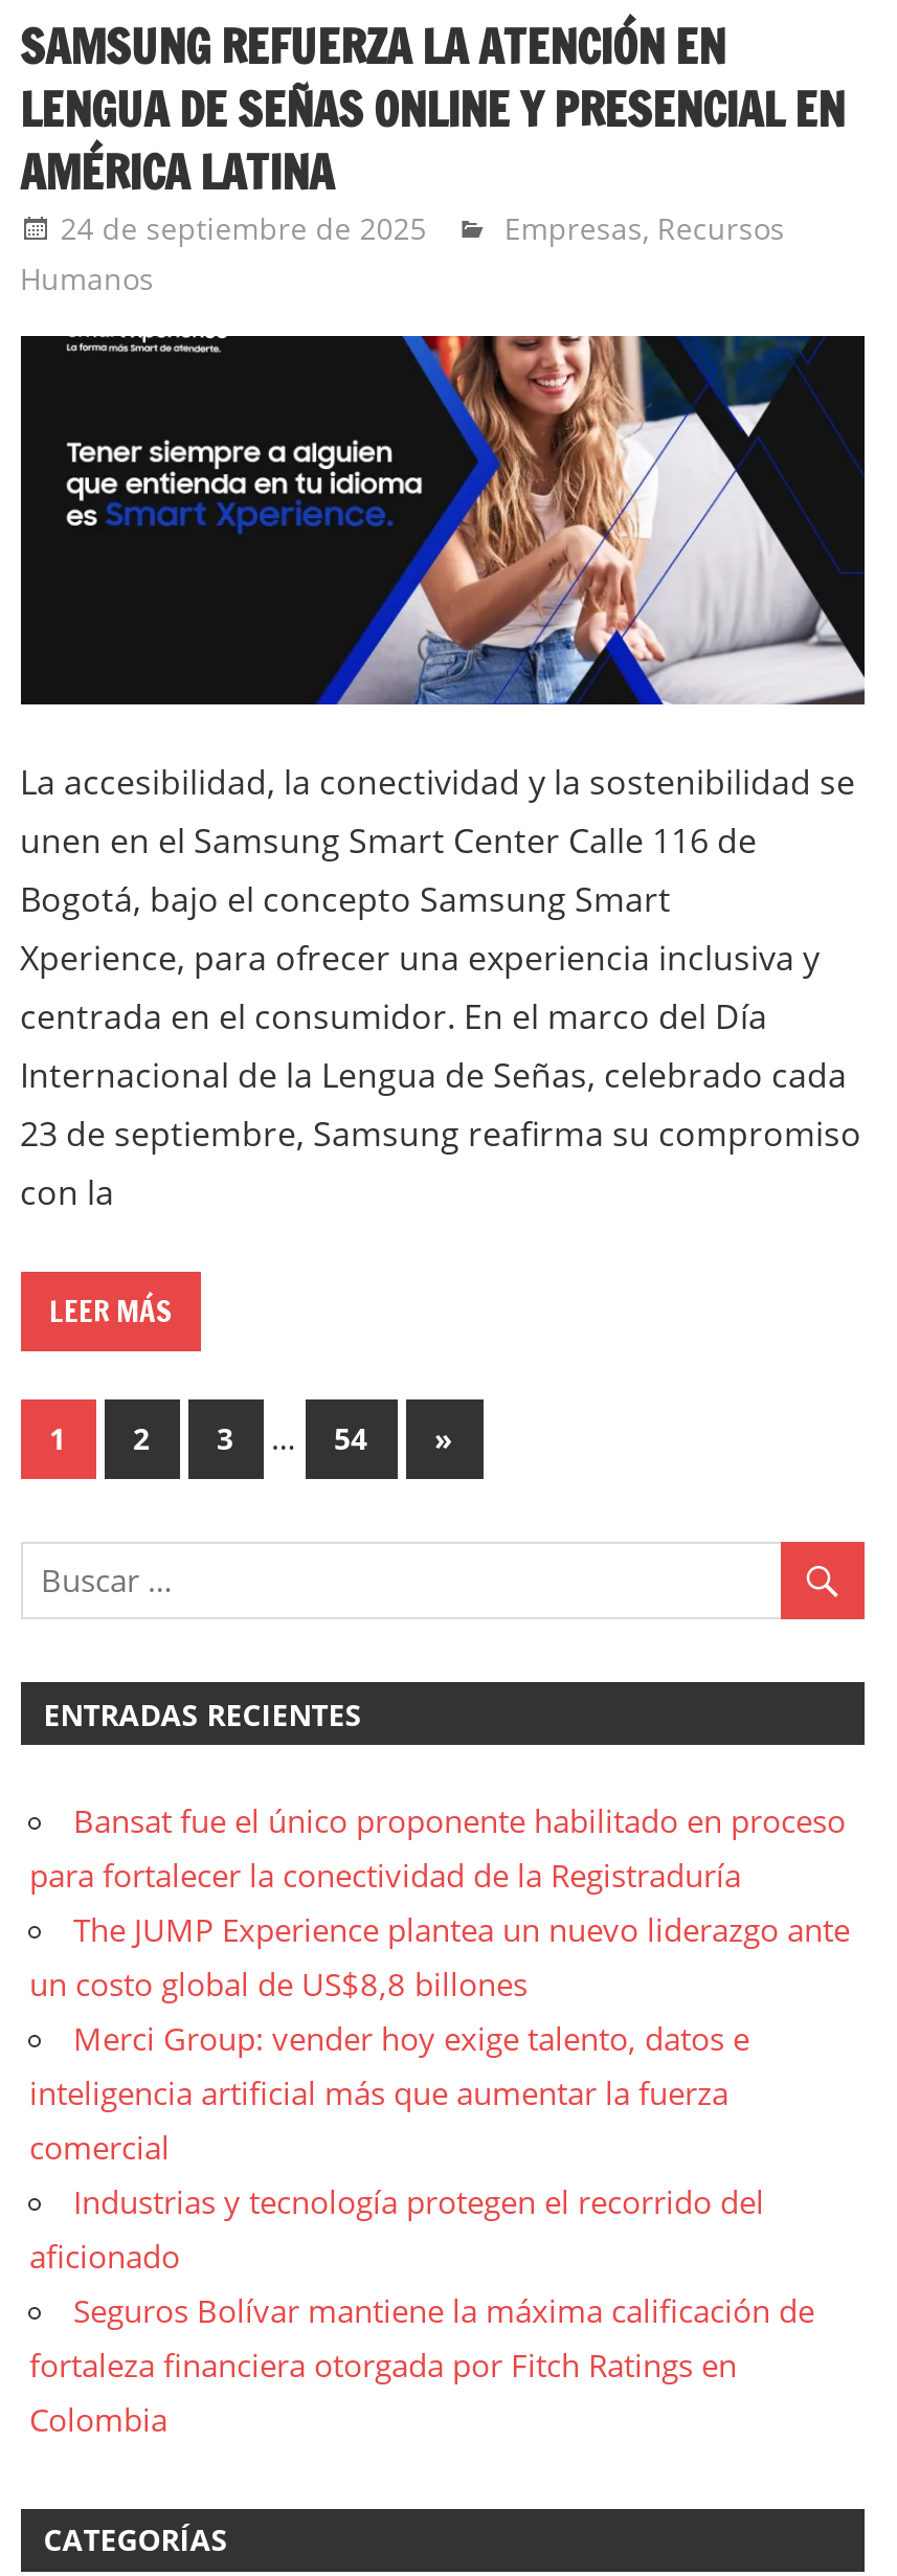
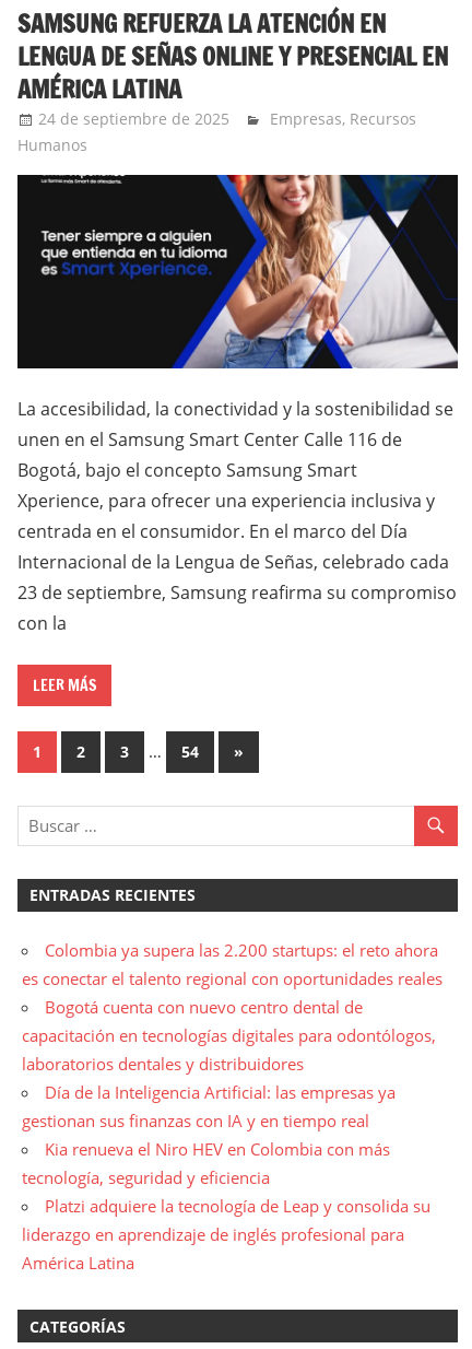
- Bansat fue el único proponente habilitado en proceso
- para fortalecer la conectividad de la Registraduría
- The JUMP Experience plantea un nuevo liderazgo ante
- un costo global de US$8,8 billones
- Merci Group: vender hoy exige talento, datos e
- inteligencia artificial más que aumentar la fuerza
- comercial
- Industrias y tecnología protegen el recorrido del
- aficionado
- Seguros Bolívar mantiene la máxima calificación de
- fortaleza financiera otorgada por Fitch Ratings en
- Colombia
+ Colombia ya supera las 2.200 startups: el reto ahora
+ es conectar el talento regional con oportunidades reales
+ Bogotá cuenta con nuevo centro dental de
+ capacitación en tecnologías digitales para odontólogos,
+ laboratorios dentales y distribuidores
+ Día de la Inteligencia Artificial: las empresas ya
+ gestionan sus finanzas con IA y en tiempo real
+ Kia renueva el Niro HEV en Colombia con más
+ tecnología, seguridad y eficiencia
+ Platzi adquiere la tecnología de Leap y consolida su
+ liderazgo en aprendizaje de inglés profesional para
+ América Latina
